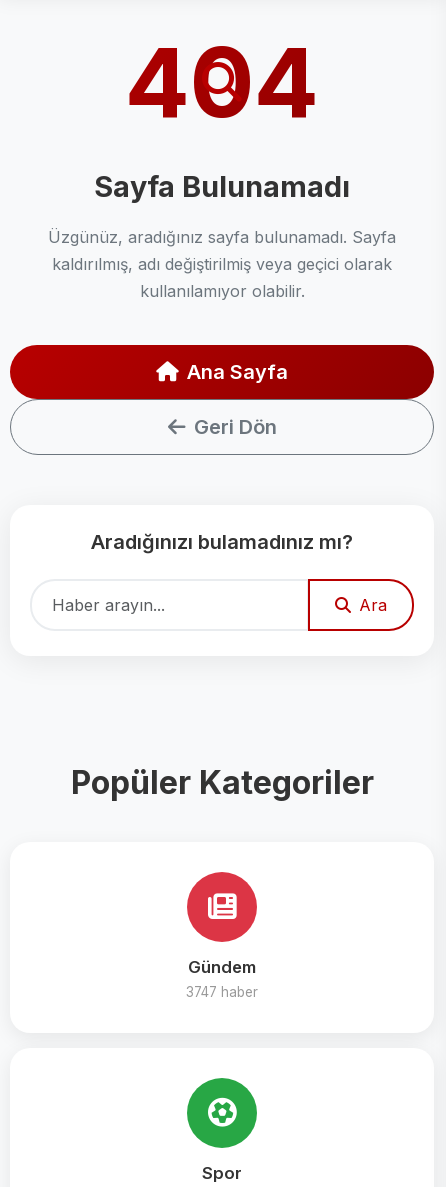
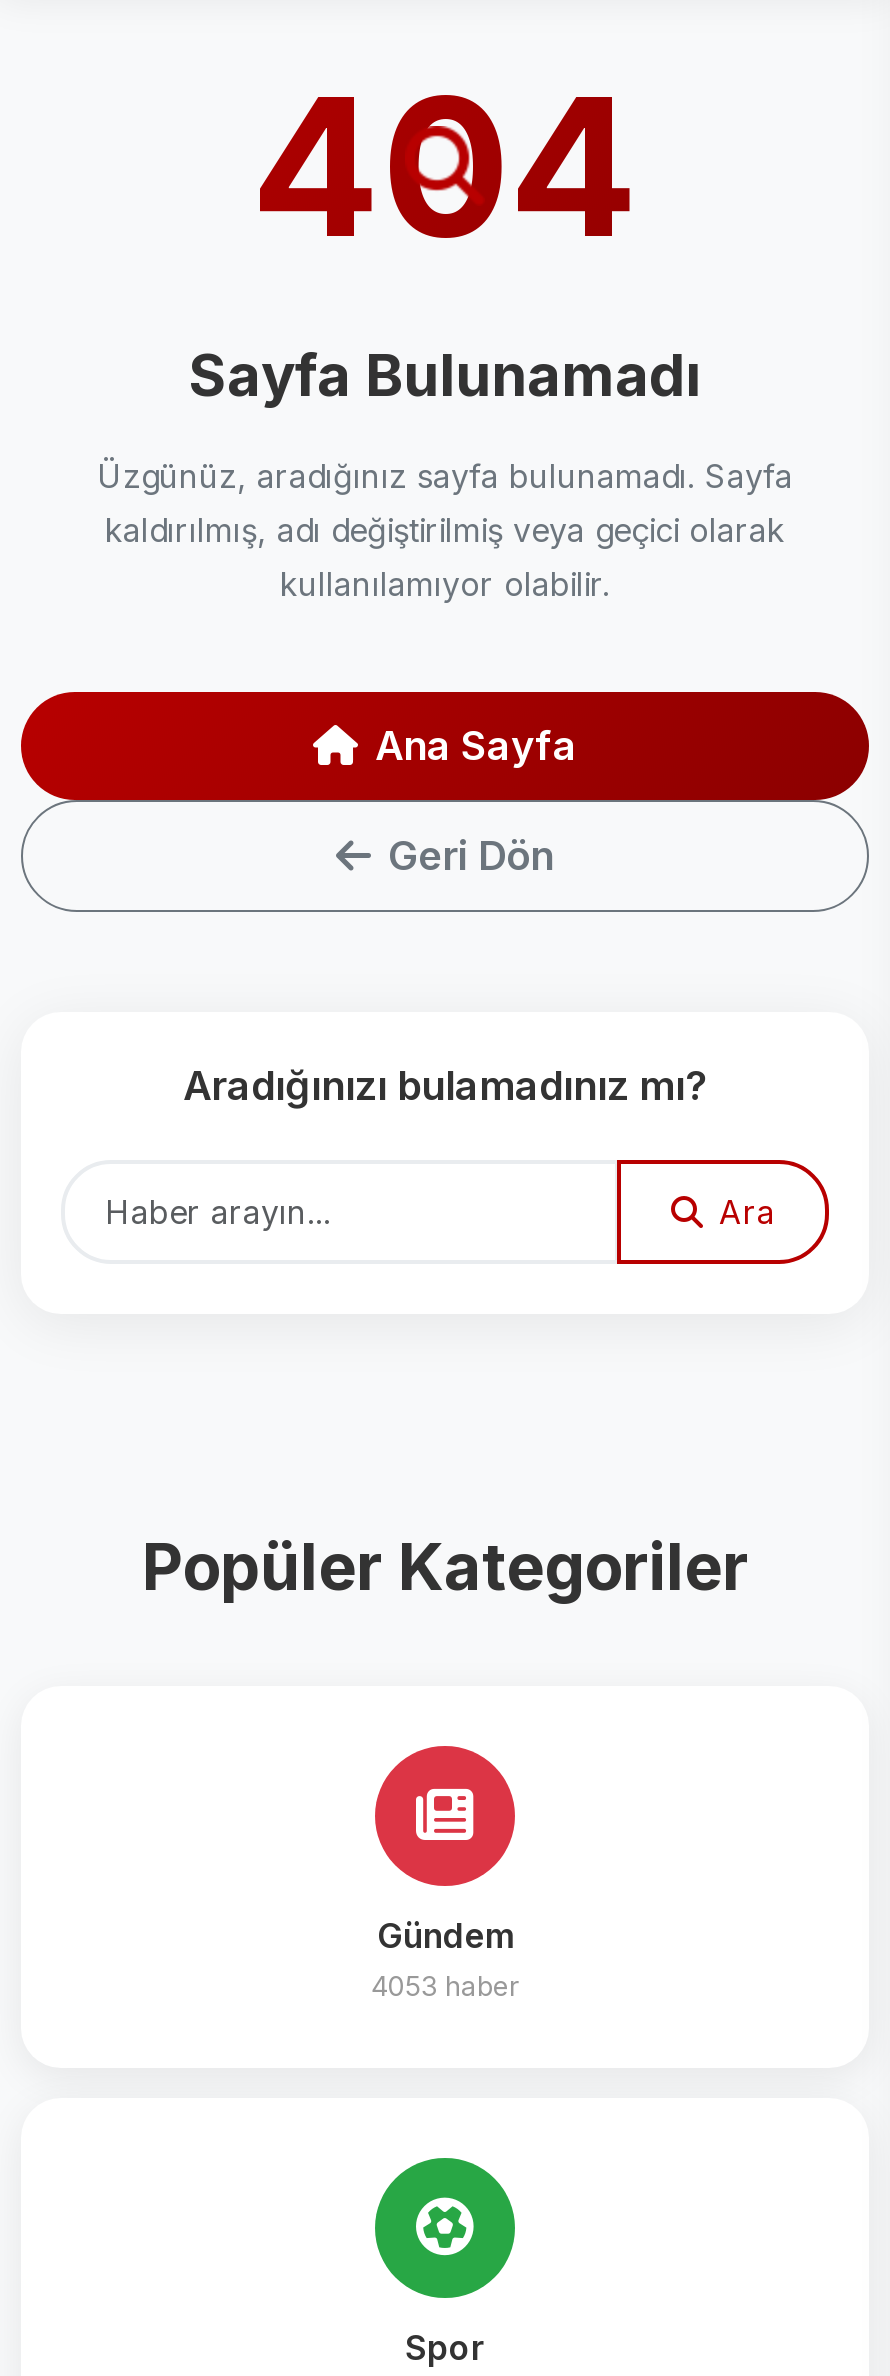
- 3747 haber
+ 4053 haber
